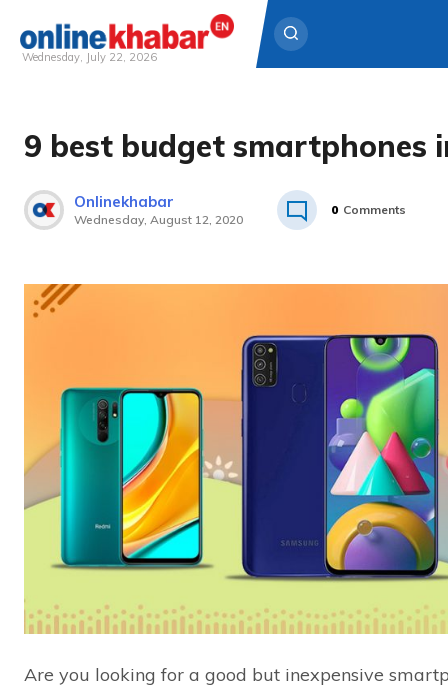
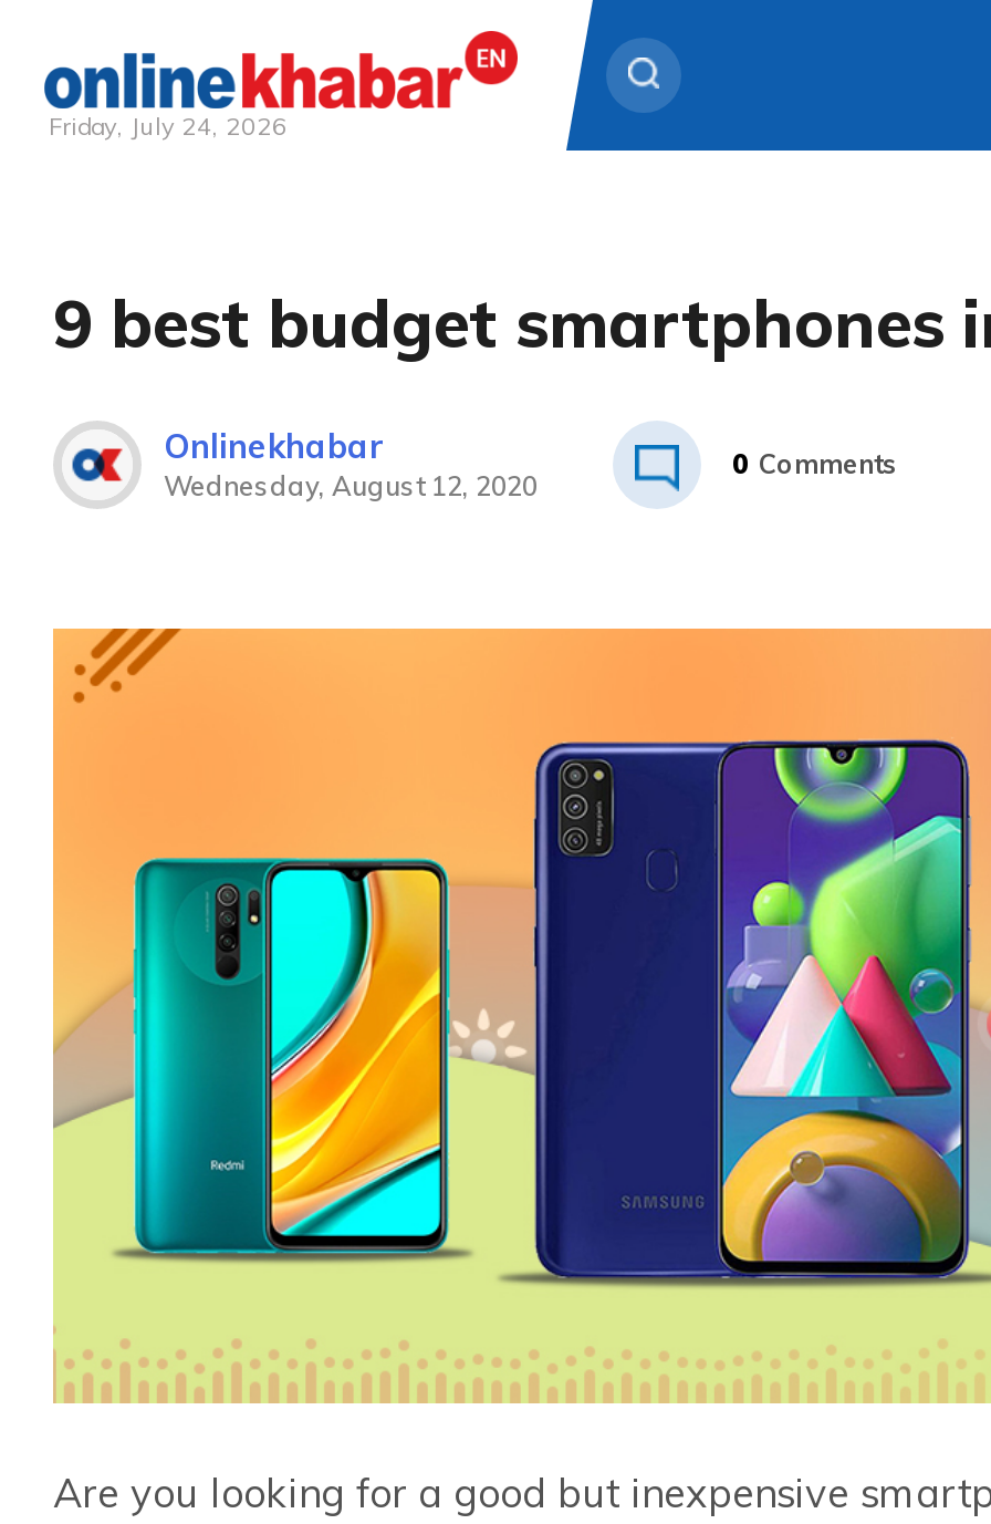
- Wednesday, July 22, 2026
+ Friday, July 24, 2026
